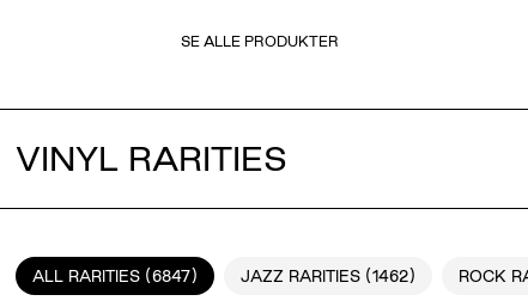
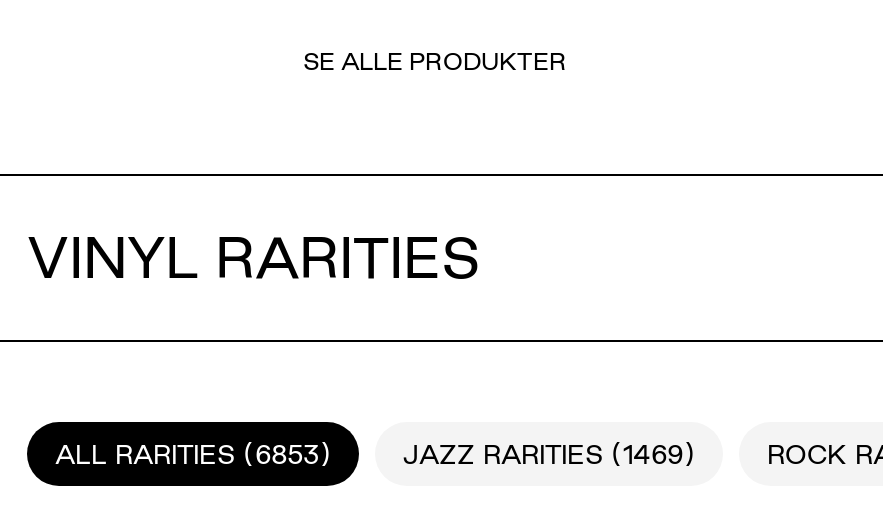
- ALL RARITIES (6847)
+ ALL RARITIES (6853)

- JAZZ RARITIES (1462)
+ JAZZ RARITIES (1469)
